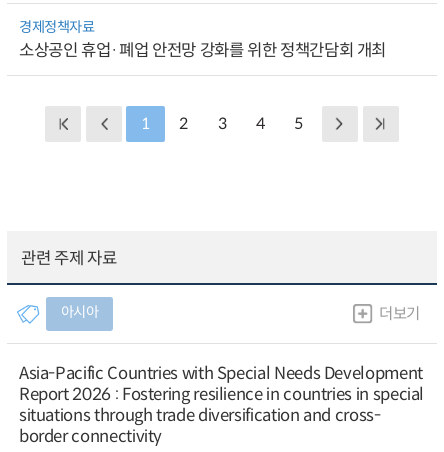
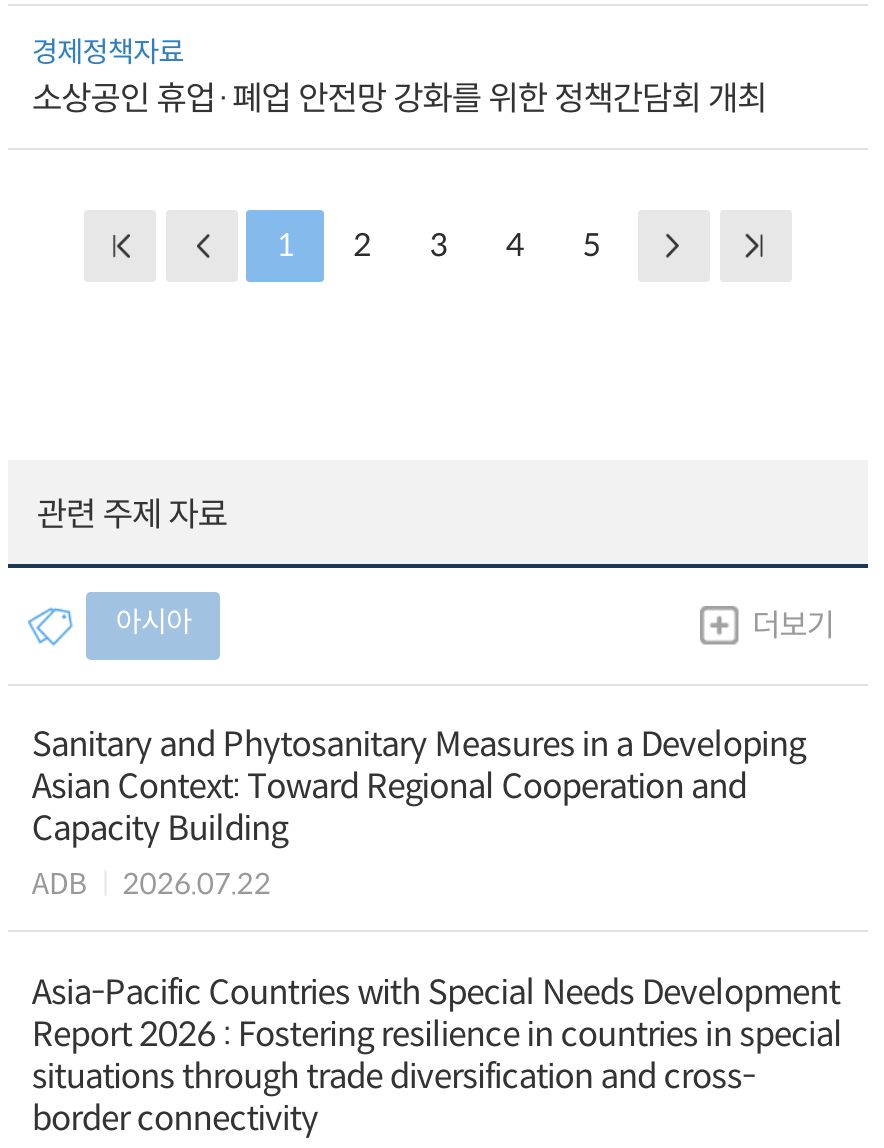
+ Sanitary and Phytosanitary Measures in a Developing
+ Asian Context: Toward Regional Cooperation and
+ Capacity Building
+ ADB
+ 2026.07.22
